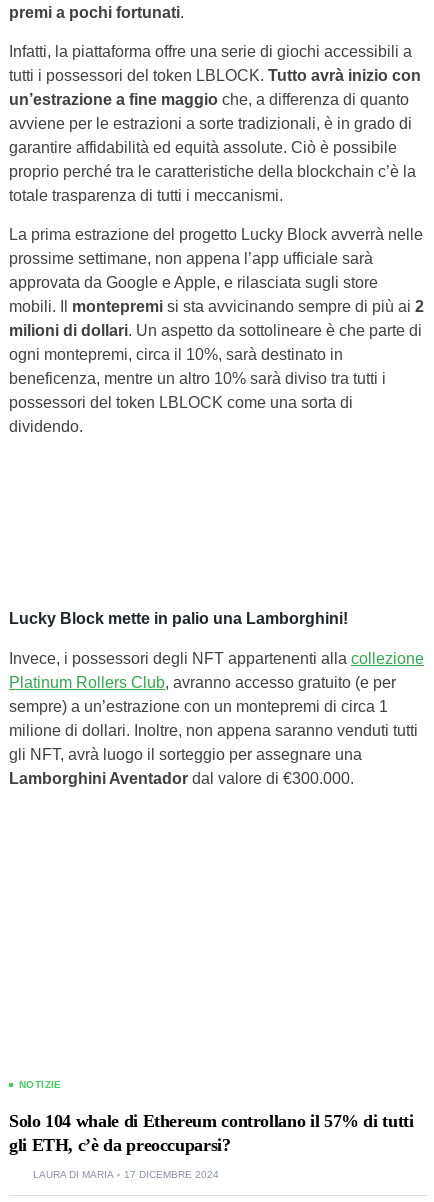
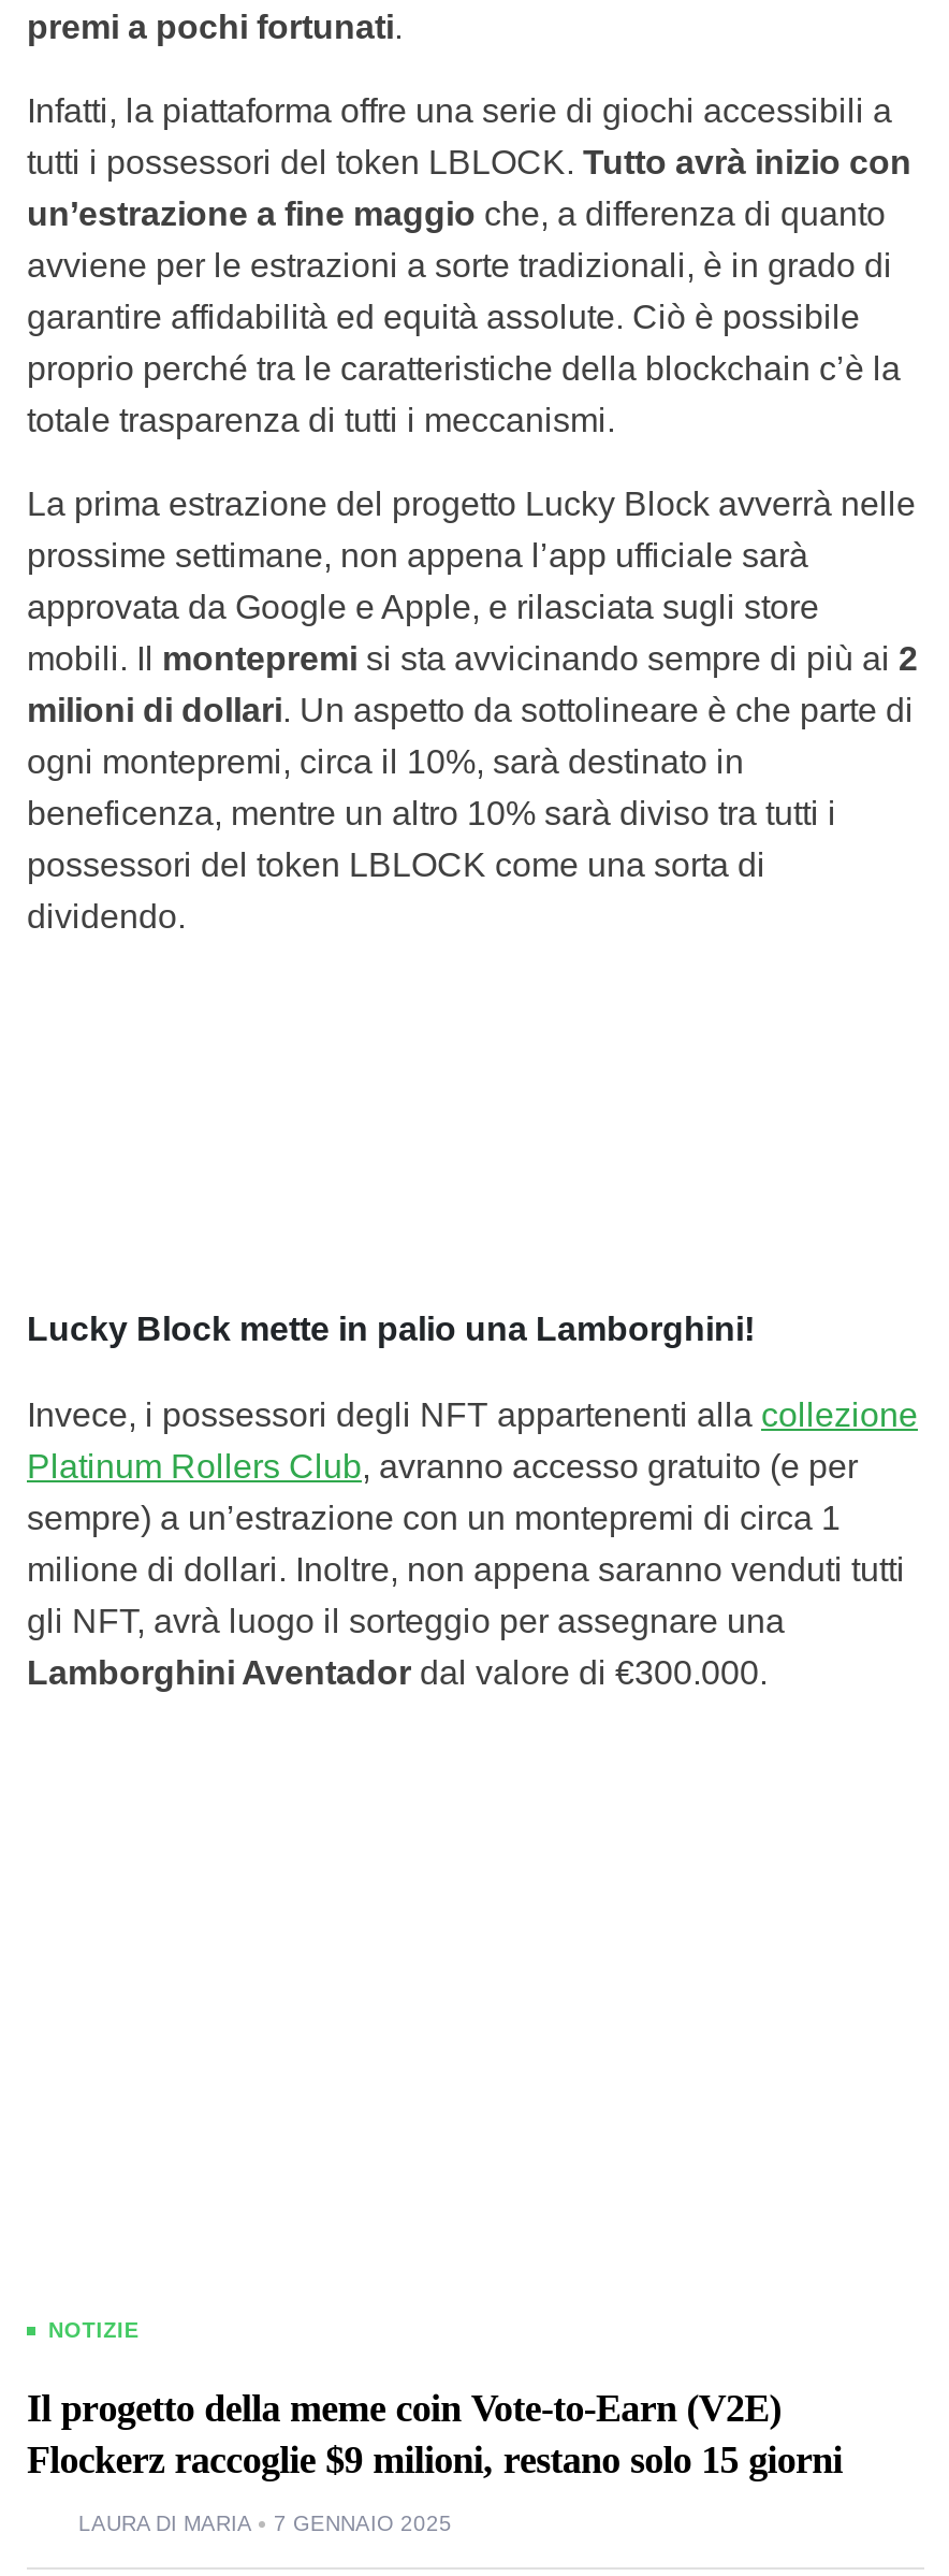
- Solo 104 whale di Ethereum controllano il 57% di tutti
- gli ETH, c’è da preoccuparsi?
+ Il progetto della meme coin Vote-to-Earn (V2E)
+ Flockerz raccoglie $9 milioni, restano solo 15 giorni

- LAURA DI MARIA 17 DICEMBRE 2024
+ LAURA DI MARIA 7 GENNAIO 2025
